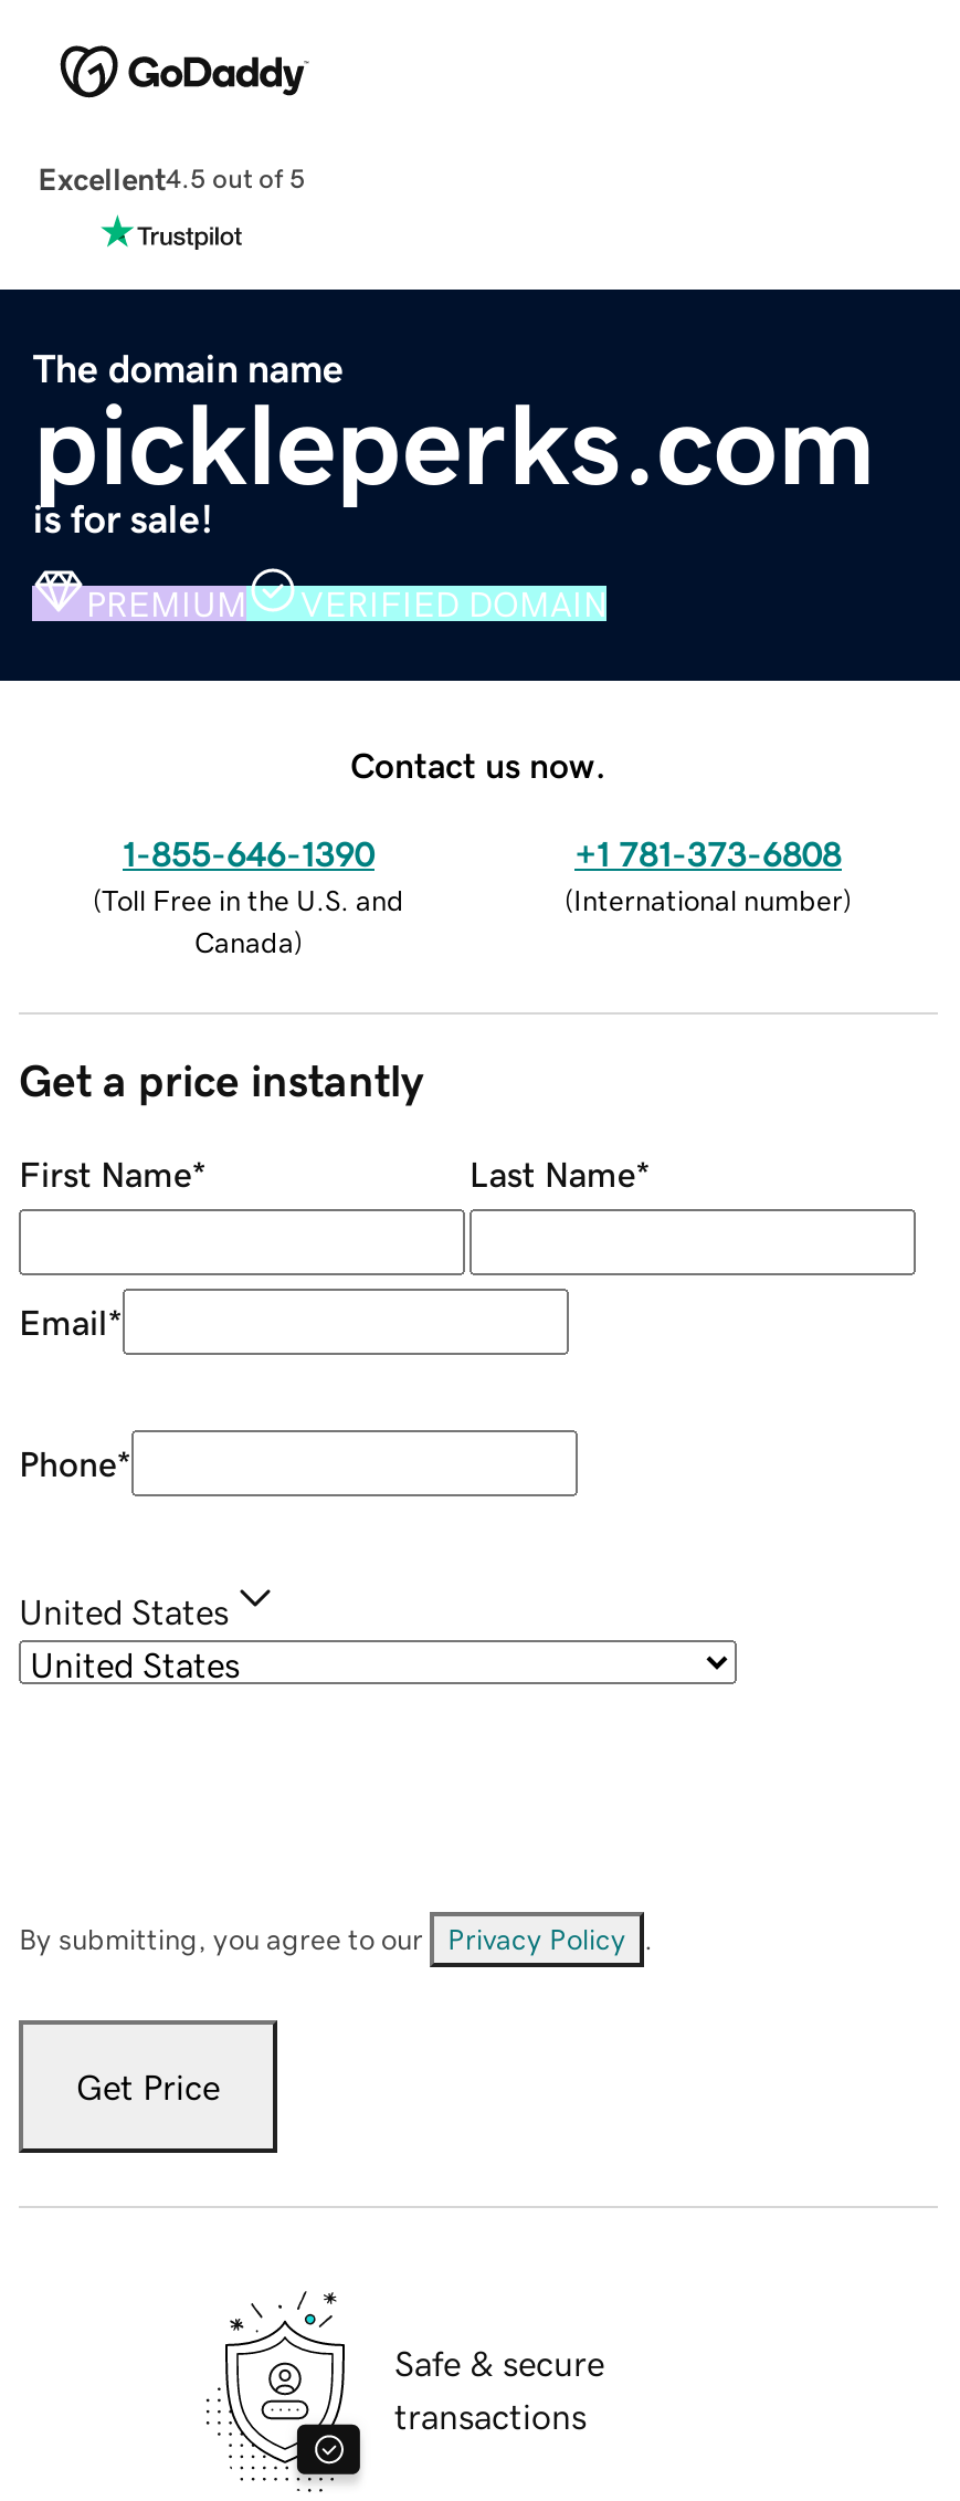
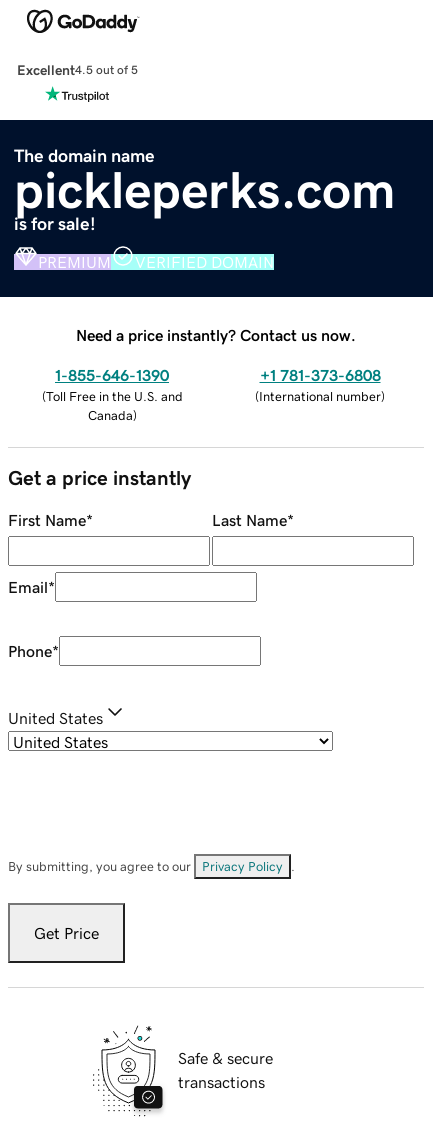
- Contact us now.
+ Need a price instantly? Contact us now.
